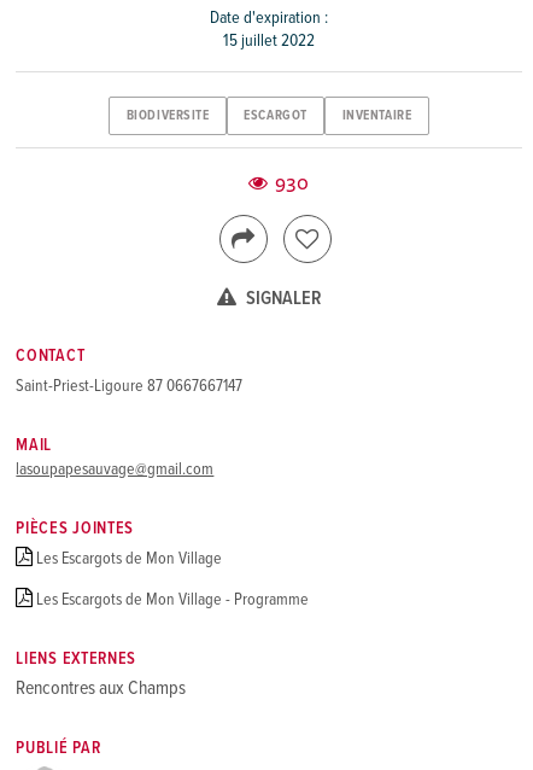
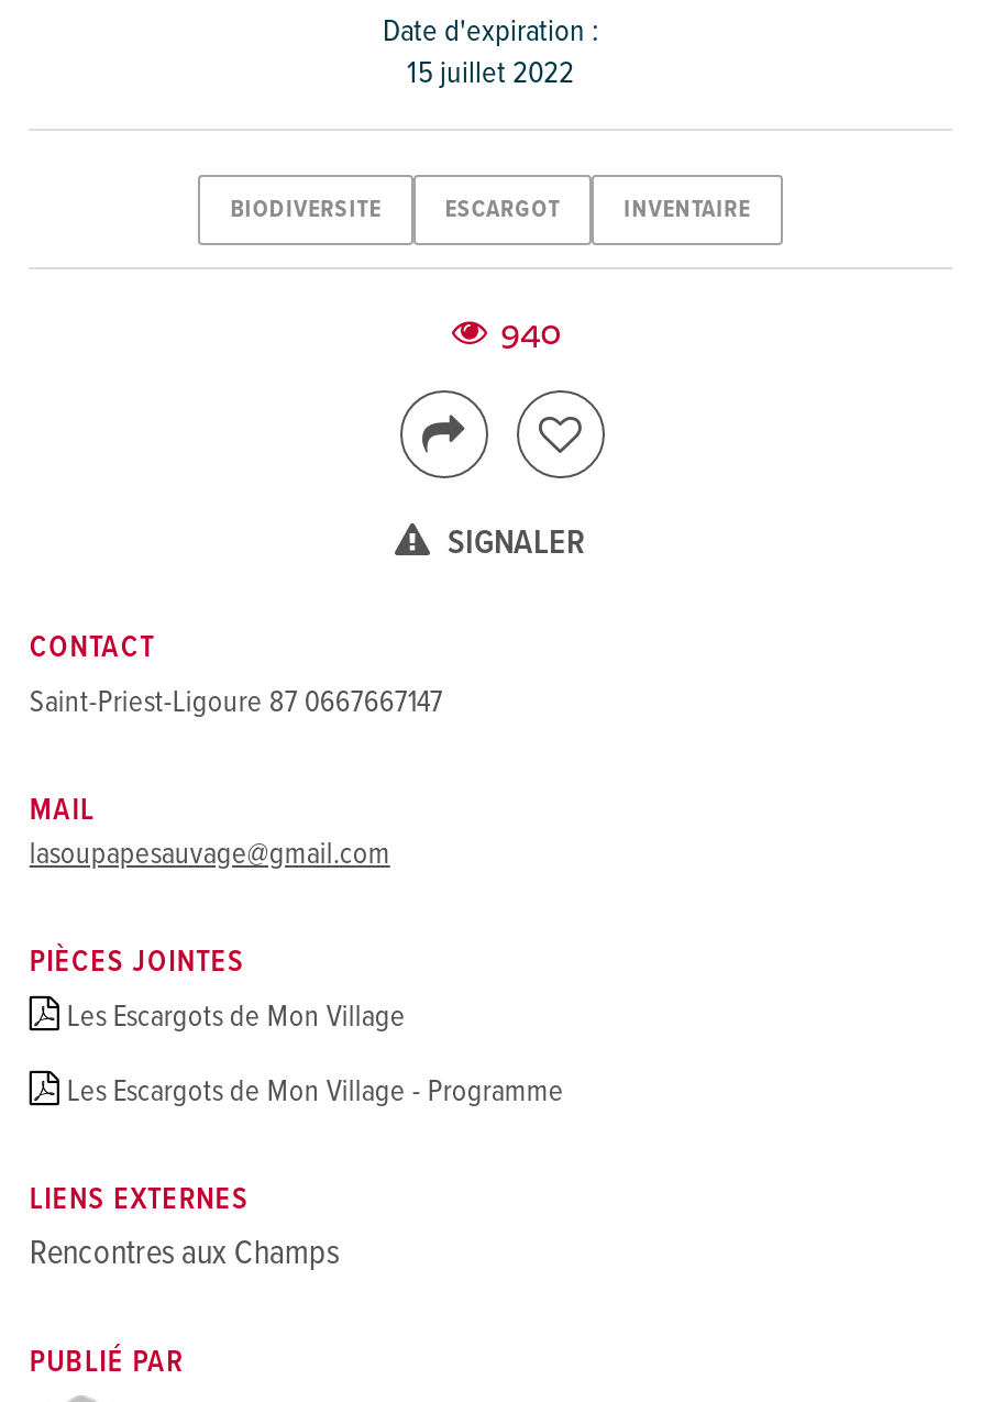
- 930
+ 940
